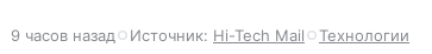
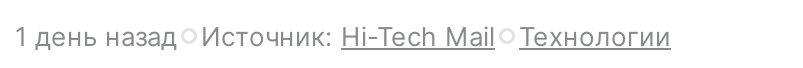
- 9 часов назад Источник: Hi-Tech Mail Технологии
+ 1 день назад Источник: Hi-Tech Mail Технологии
